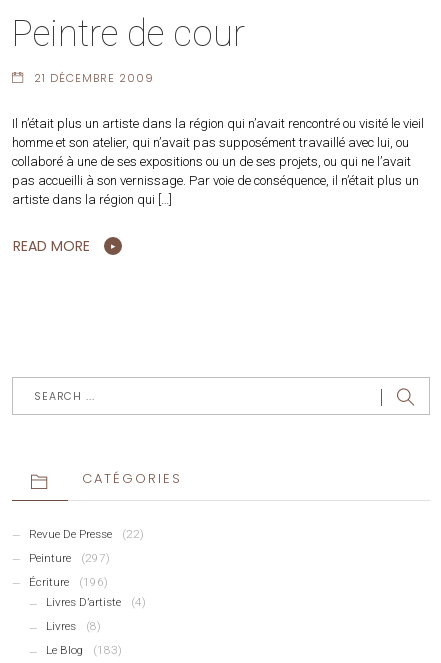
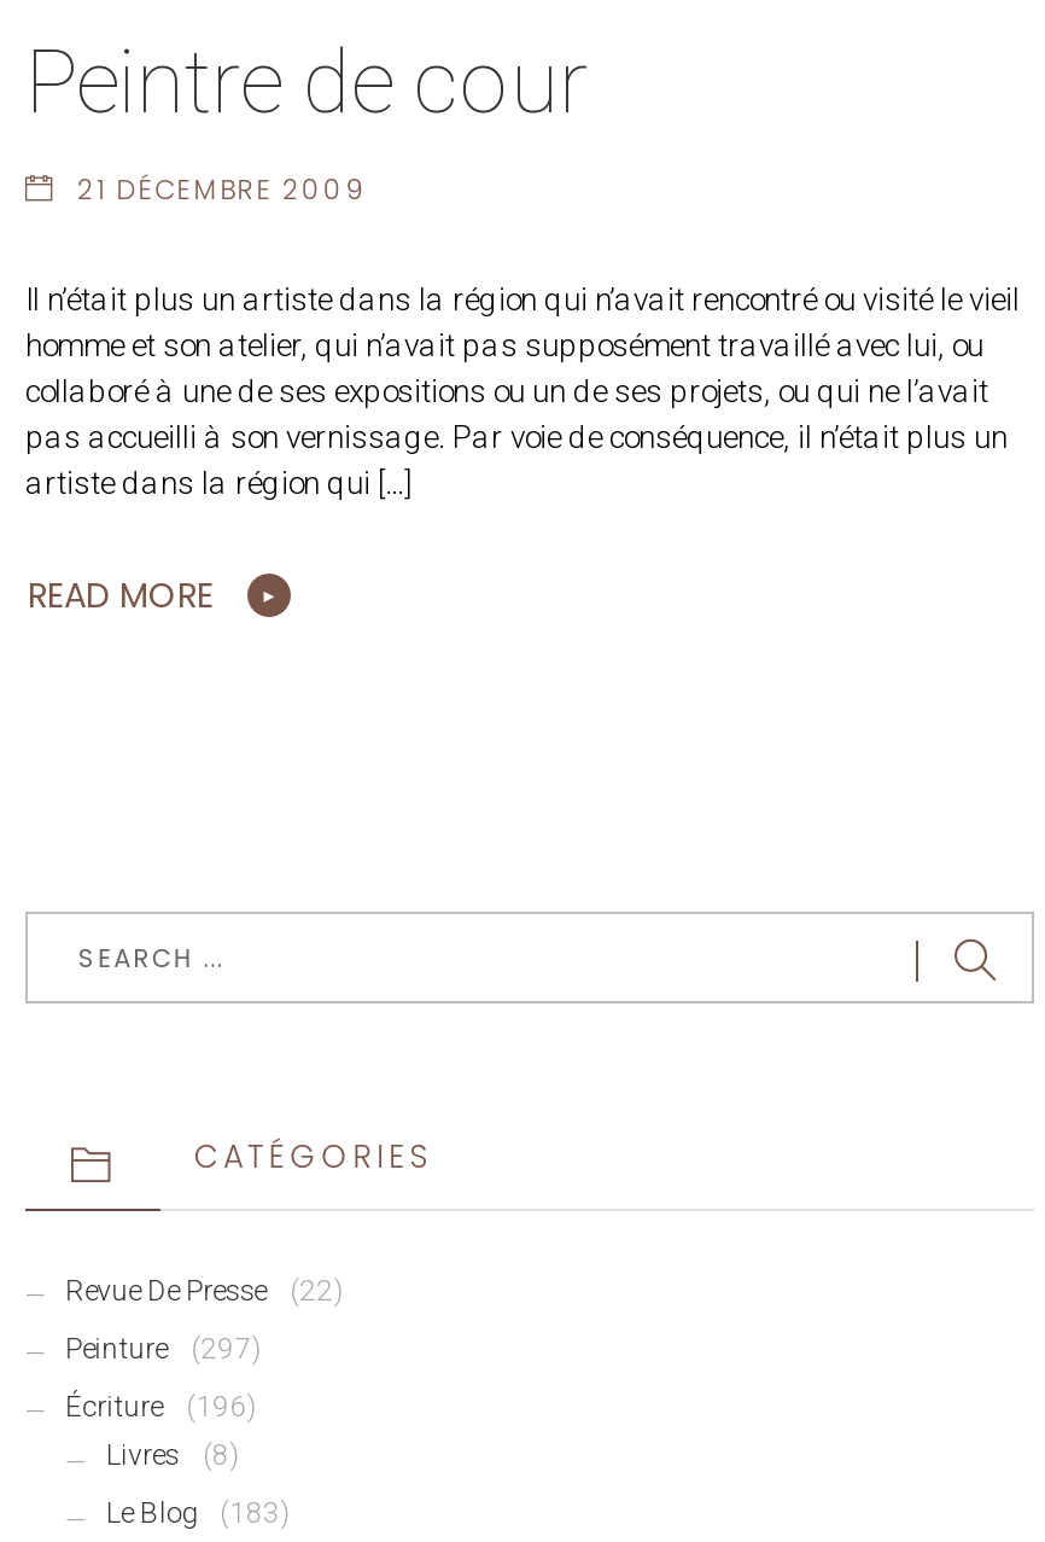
- Livres D’artiste (4)
